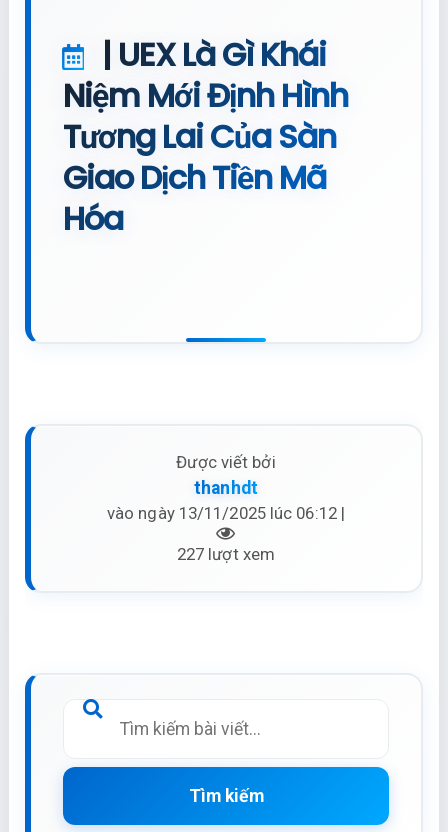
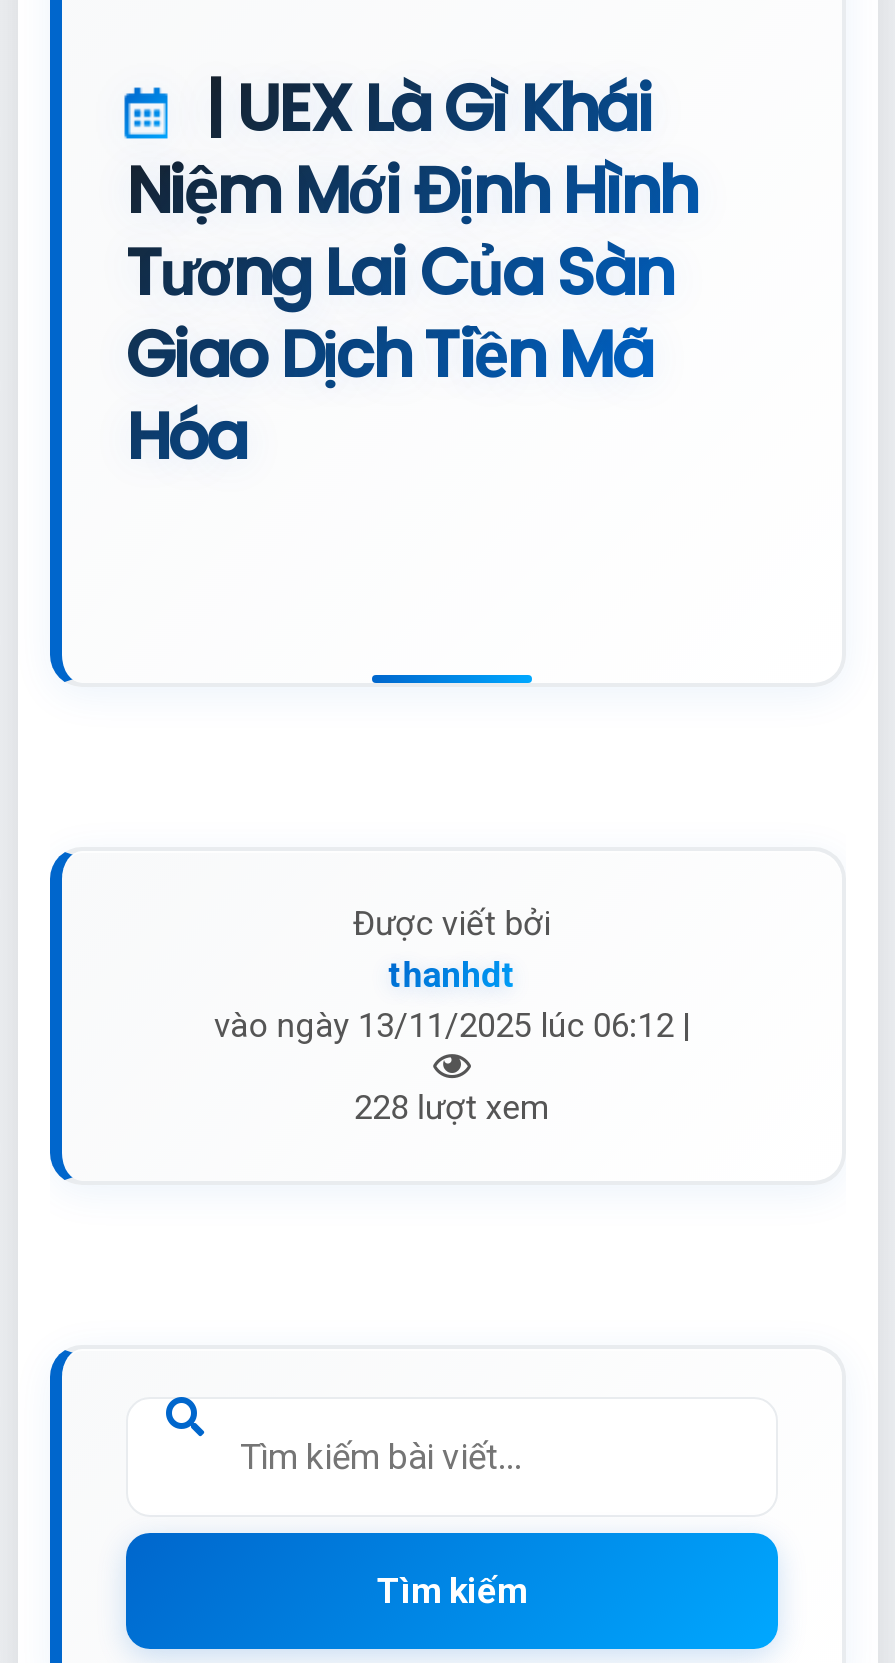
- 227 lượt xem
+ 228 lượt xem
